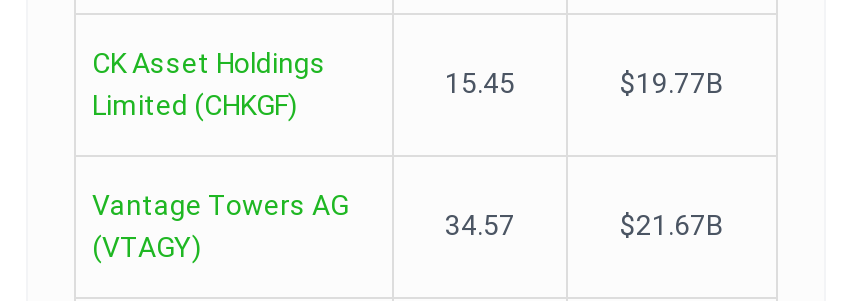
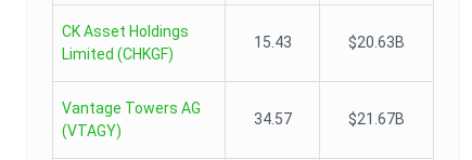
- 15.45
- $19.77B
+ 15.43
+ $20.63B
